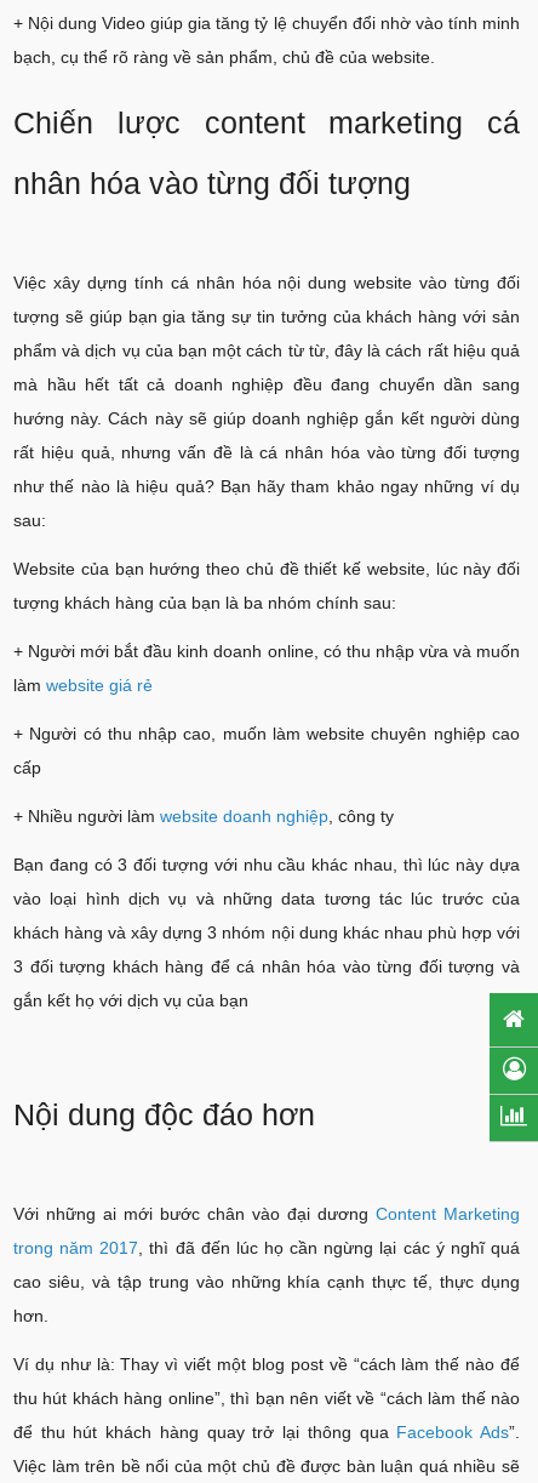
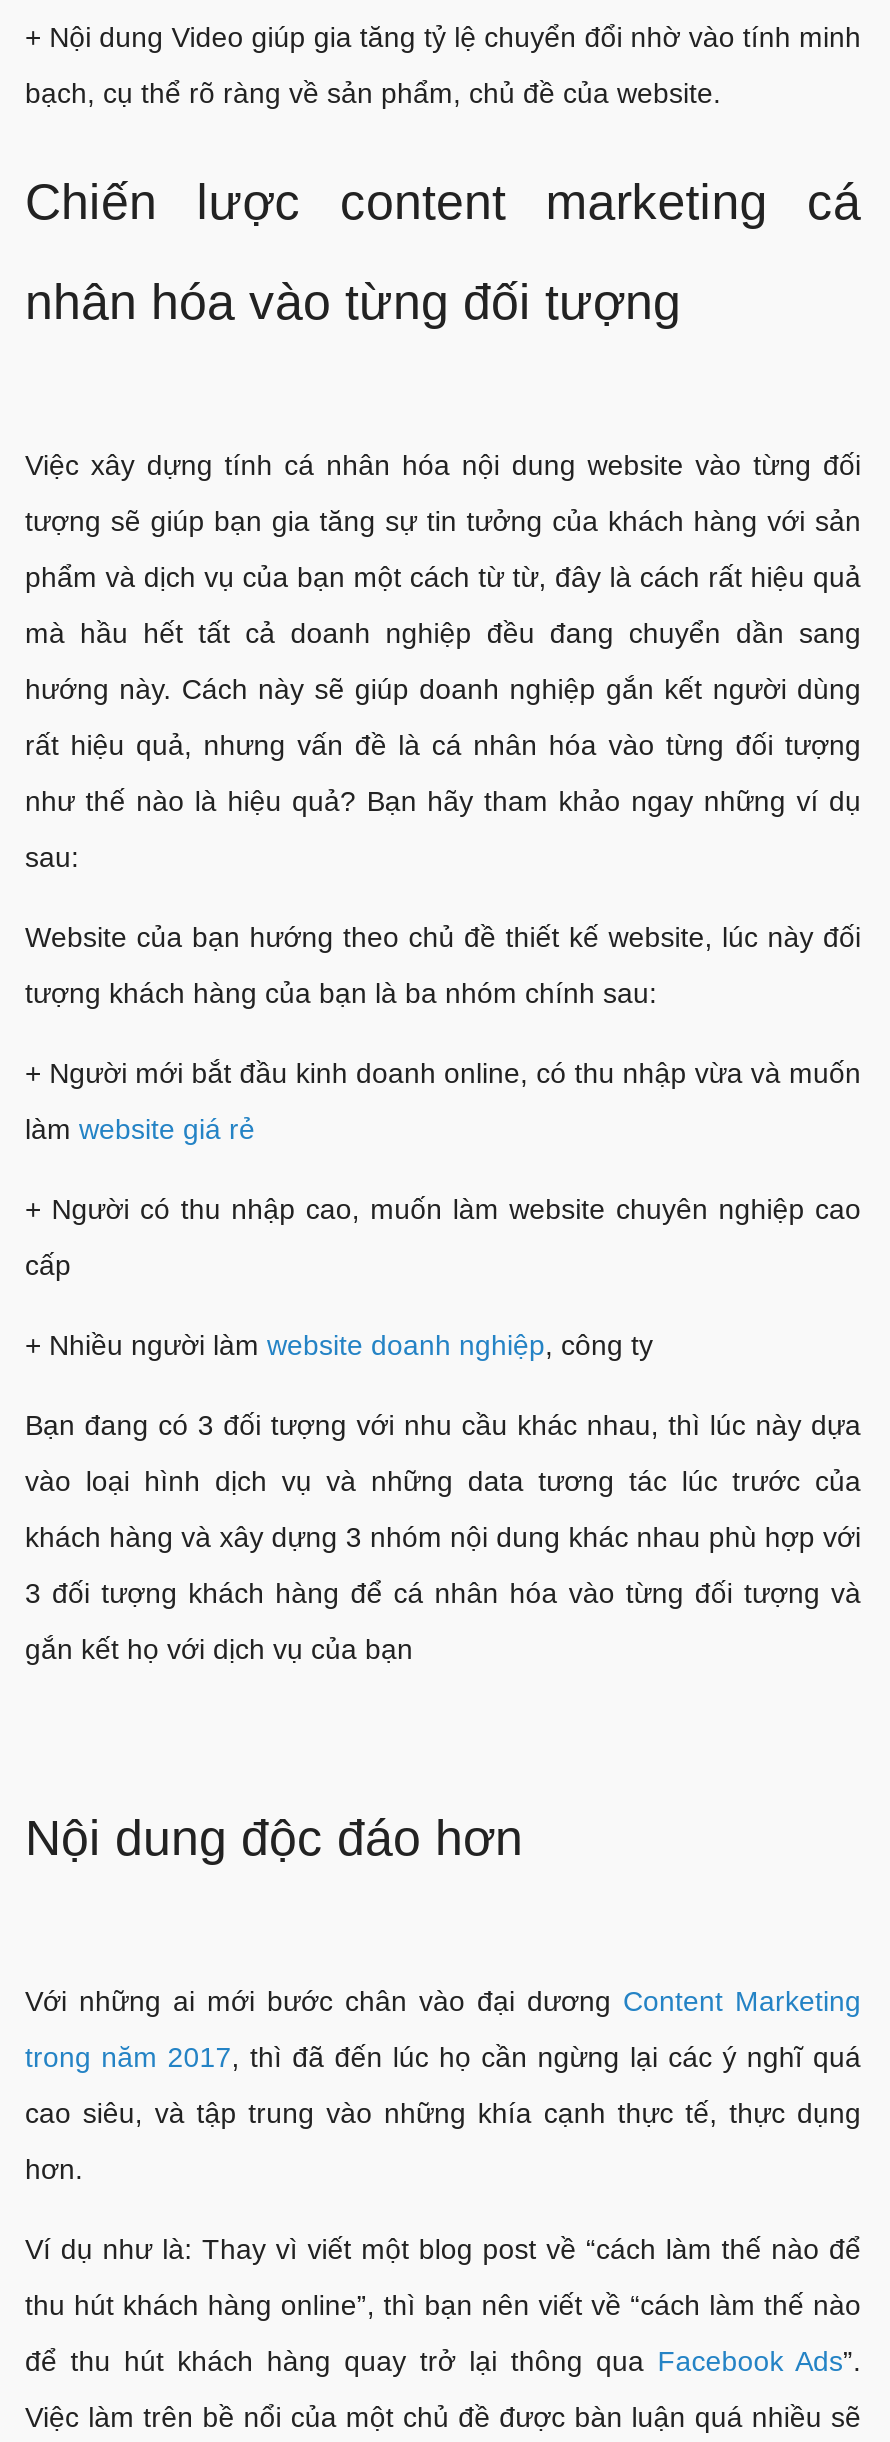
- [image]
